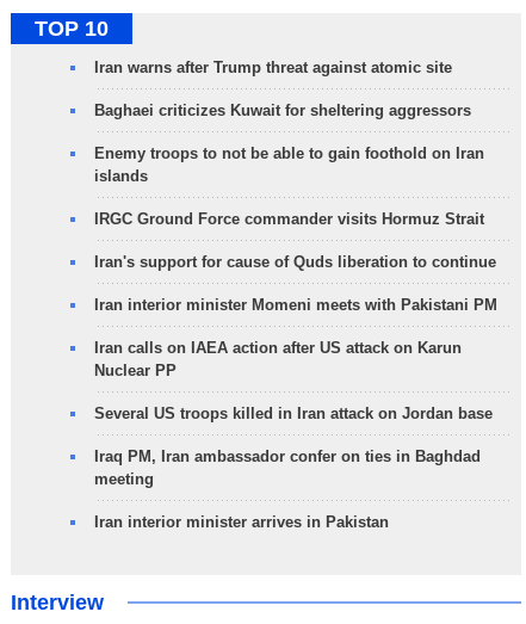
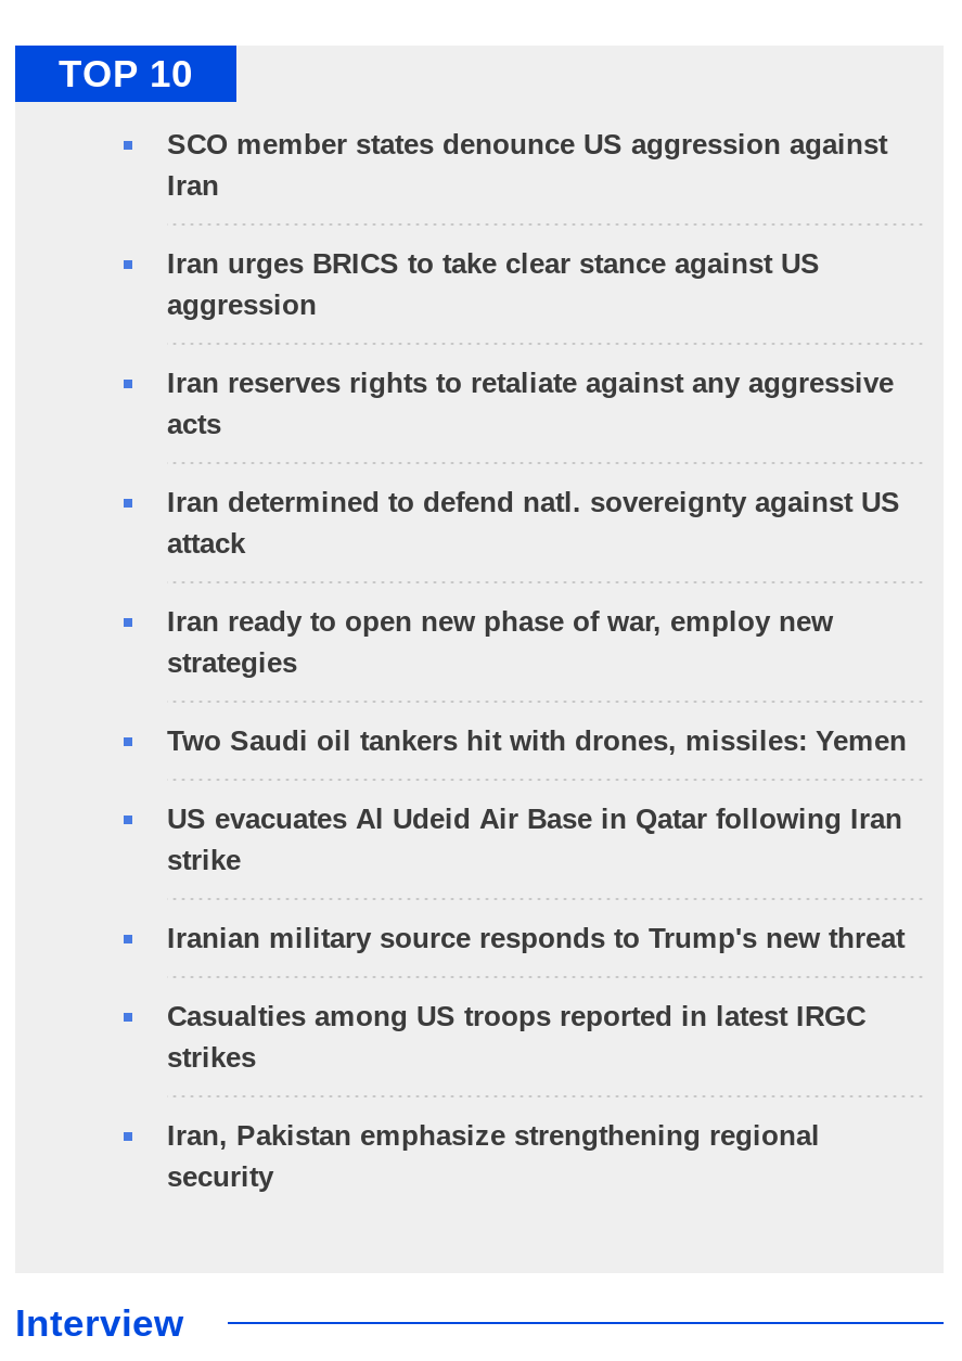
- Iran warns after Trump threat against atomic site
+ SCO member states denounce US aggression against
+ Iran

- Baghaei criticizes Kuwait for sheltering aggressors
+ Iran urges BRICS to take clear stance against US
+ aggression

- Enemy troops to not be able to gain foothold on Iran
- islands
+ Iran reserves rights to retaliate against any aggressive
+ acts

- IRGC Ground Force commander visits Hormuz Strait
+ Iran determined to defend natl. sovereignty against US
+ attack

- Iran's support for cause of Quds liberation to continue
+ Iran ready to open new phase of war, employ new
+ strategies

- Iran interior minister Momeni meets with Pakistani PM
+ Two Saudi oil tankers hit with drones, missiles: Yemen

- Iran calls on IAEA action after US attack on Karun
- Nuclear PP
+ US evacuates Al Udeid Air Base in Qatar following Iran
+ strike

- Several US troops killed in Iran attack on Jordan base
+ Iranian military source responds to Trump's new threat

- Iraq PM, Iran ambassador confer on ties in Baghdad
- meeting
+ Casualties among US troops reported in latest IRGC
+ strikes

- Iran interior minister arrives in Pakistan
+ Iran, Pakistan emphasize strengthening regional
+ security
